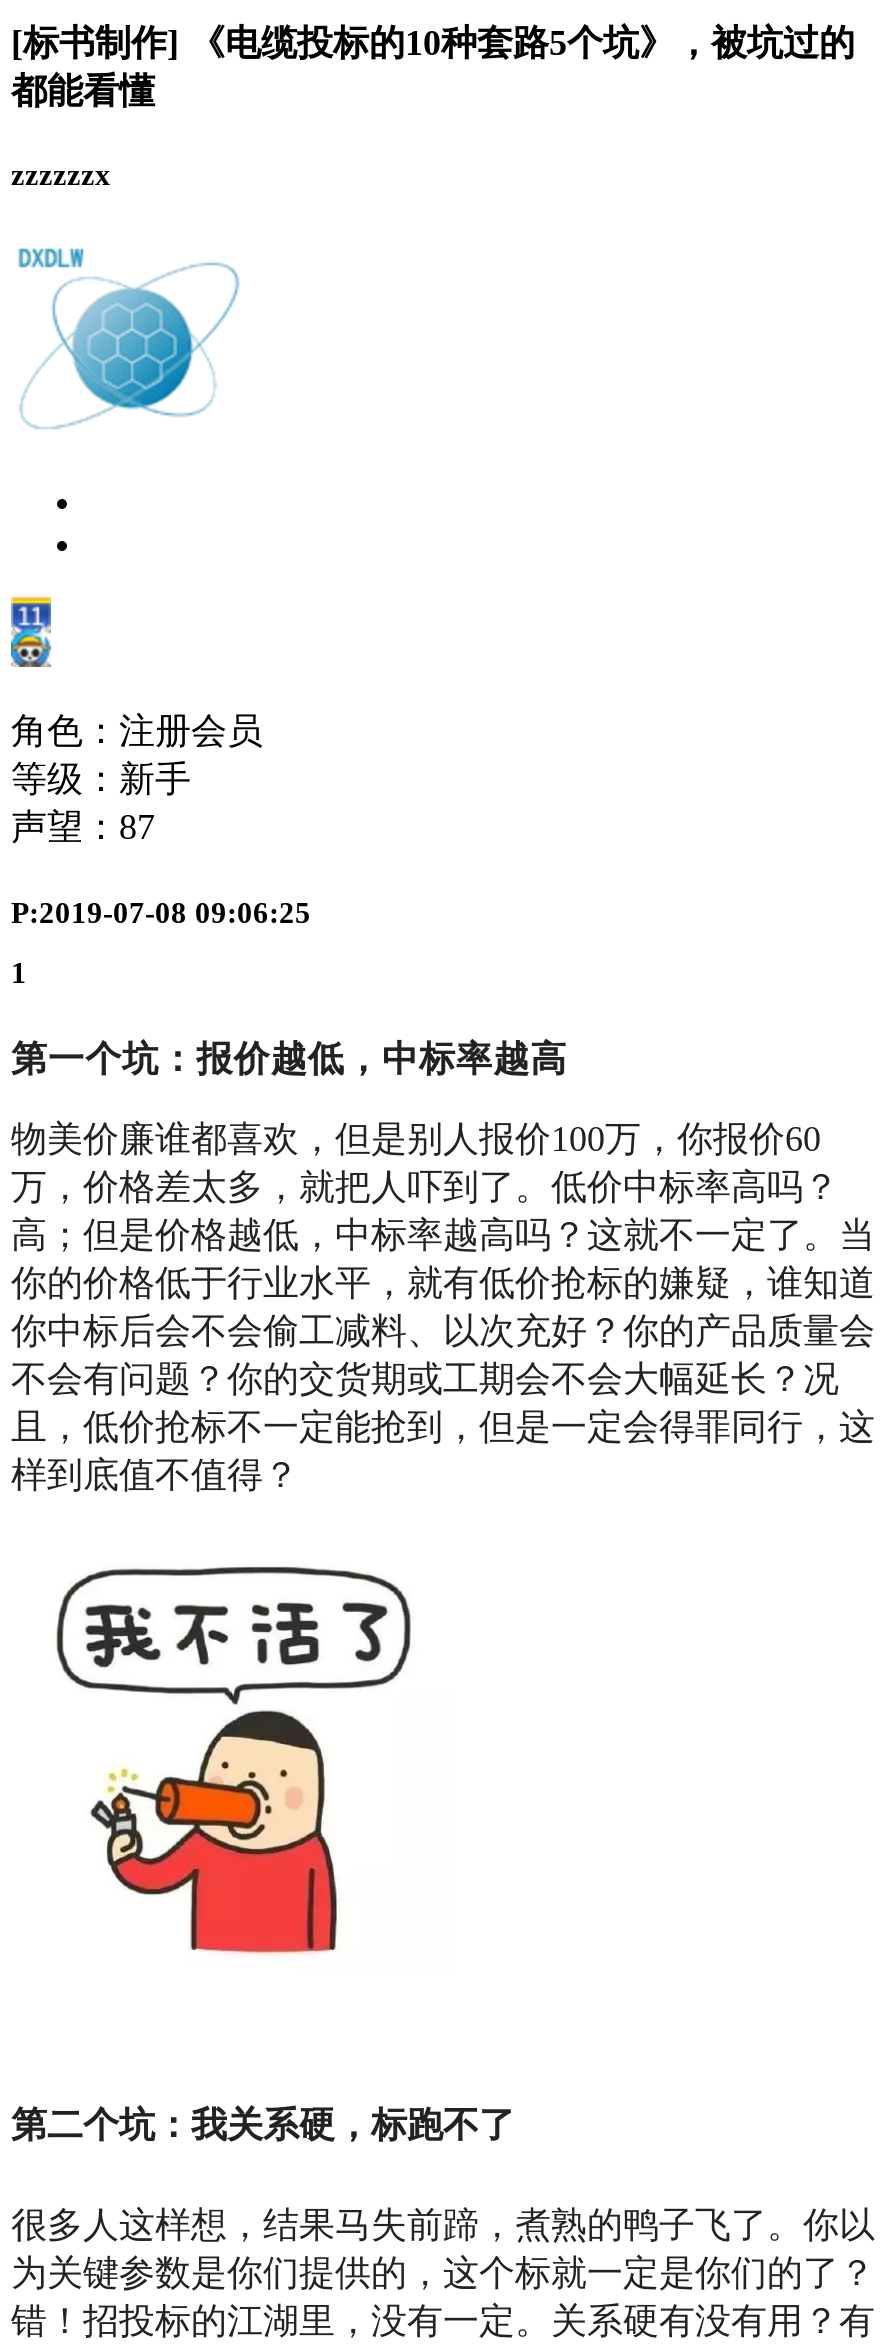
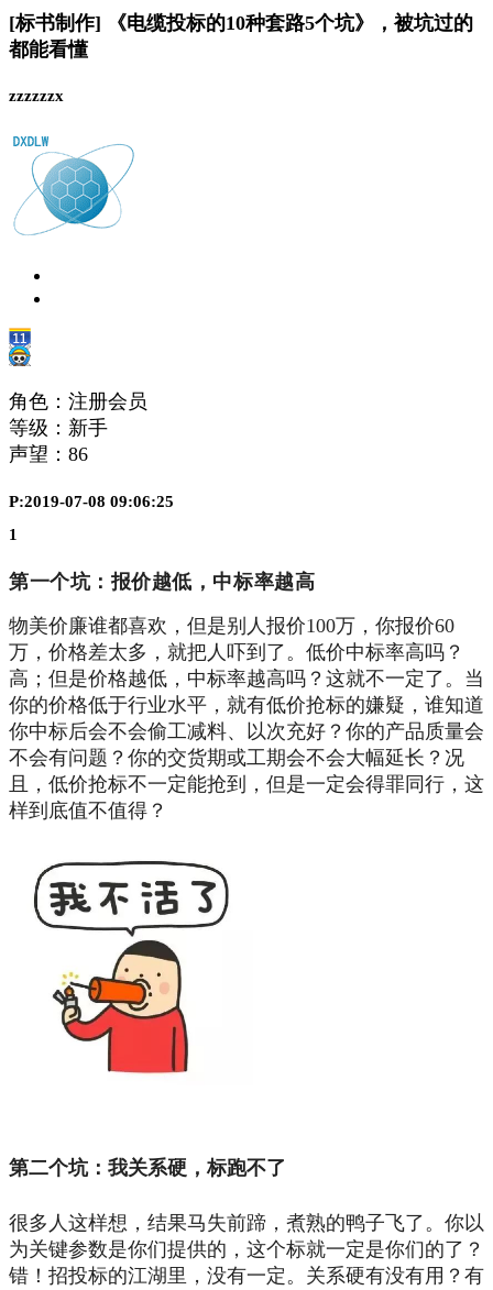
- 声望：87
+ 声望：86
